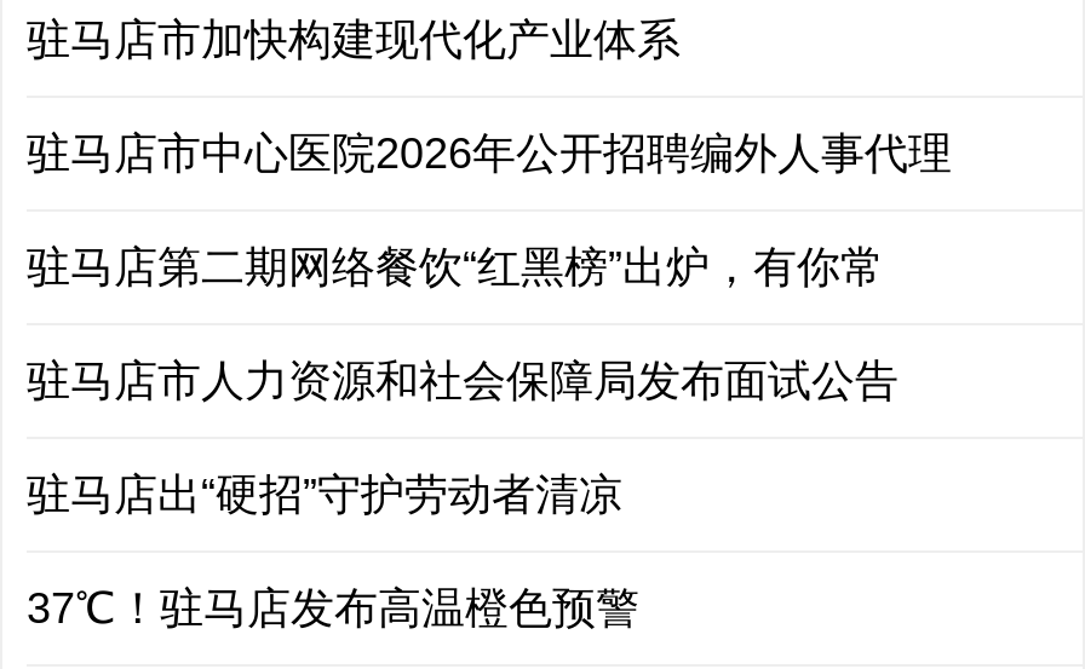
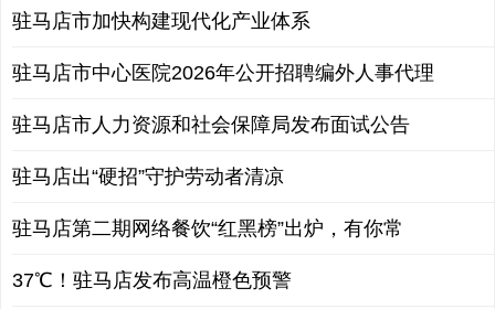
moved down: 驻马店第二期网络餐饮“红黑榜”出炉，有你常

moved up: 驻马店市人力资源和社会保障局发布面试公告 | 驻马店出“硬招”守护劳动者清凉
